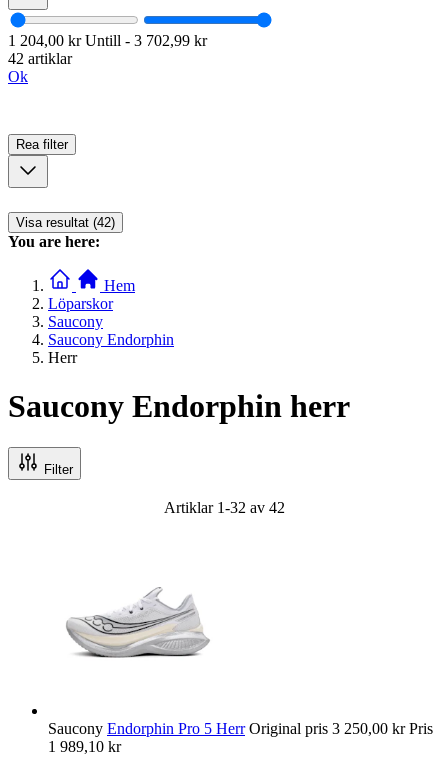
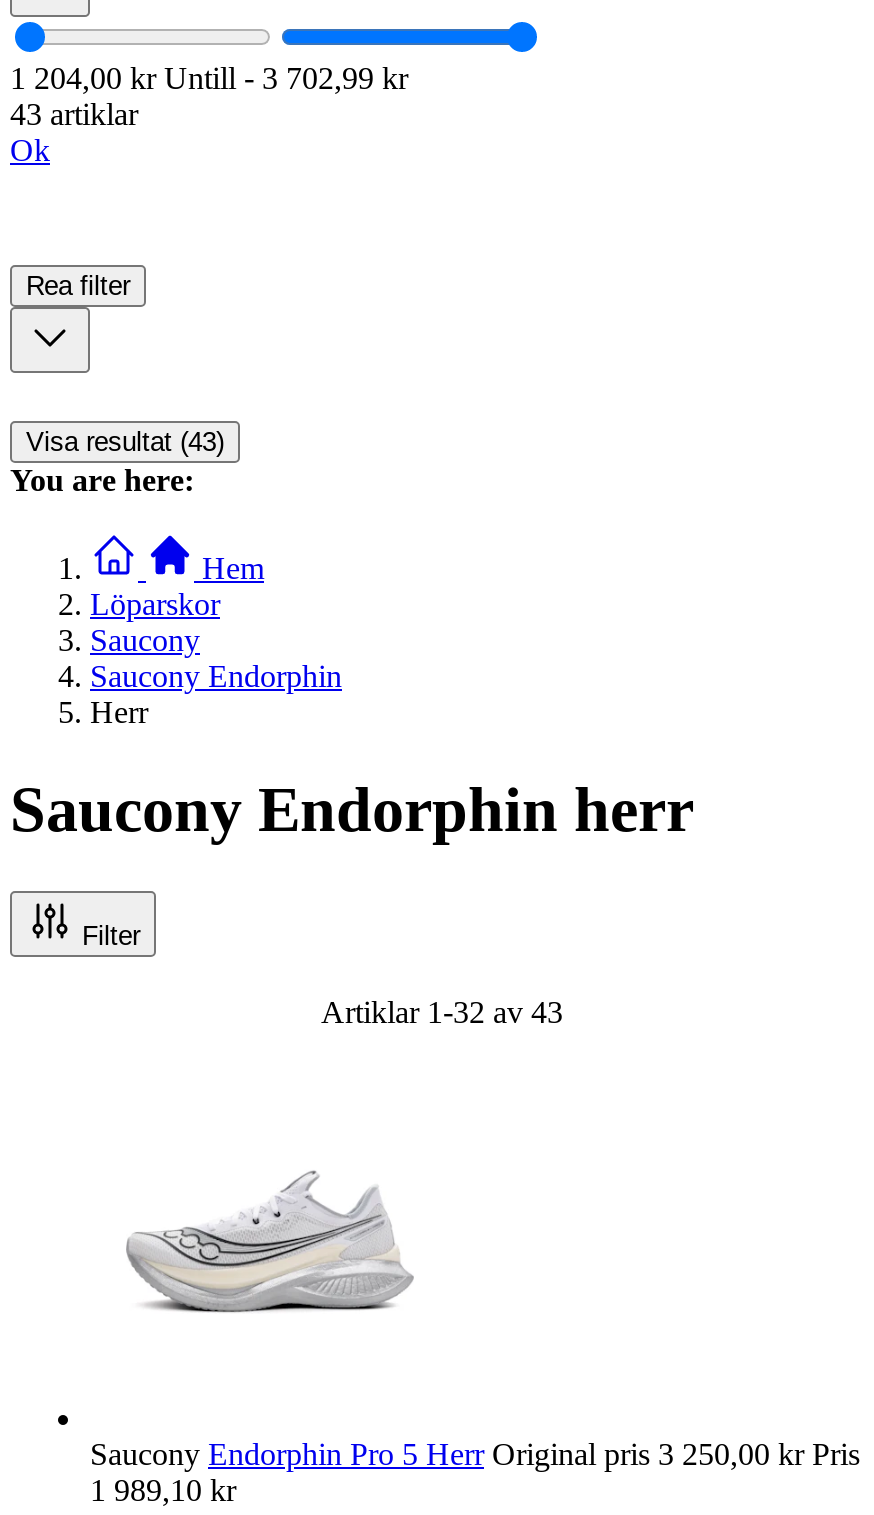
- 42 artiklar
+ 43 artiklar

- Visa resultat (42)
+ Visa resultat (43)

- Artiklar 1 -32 av 42
+ Artiklar 1 -32 av 43
